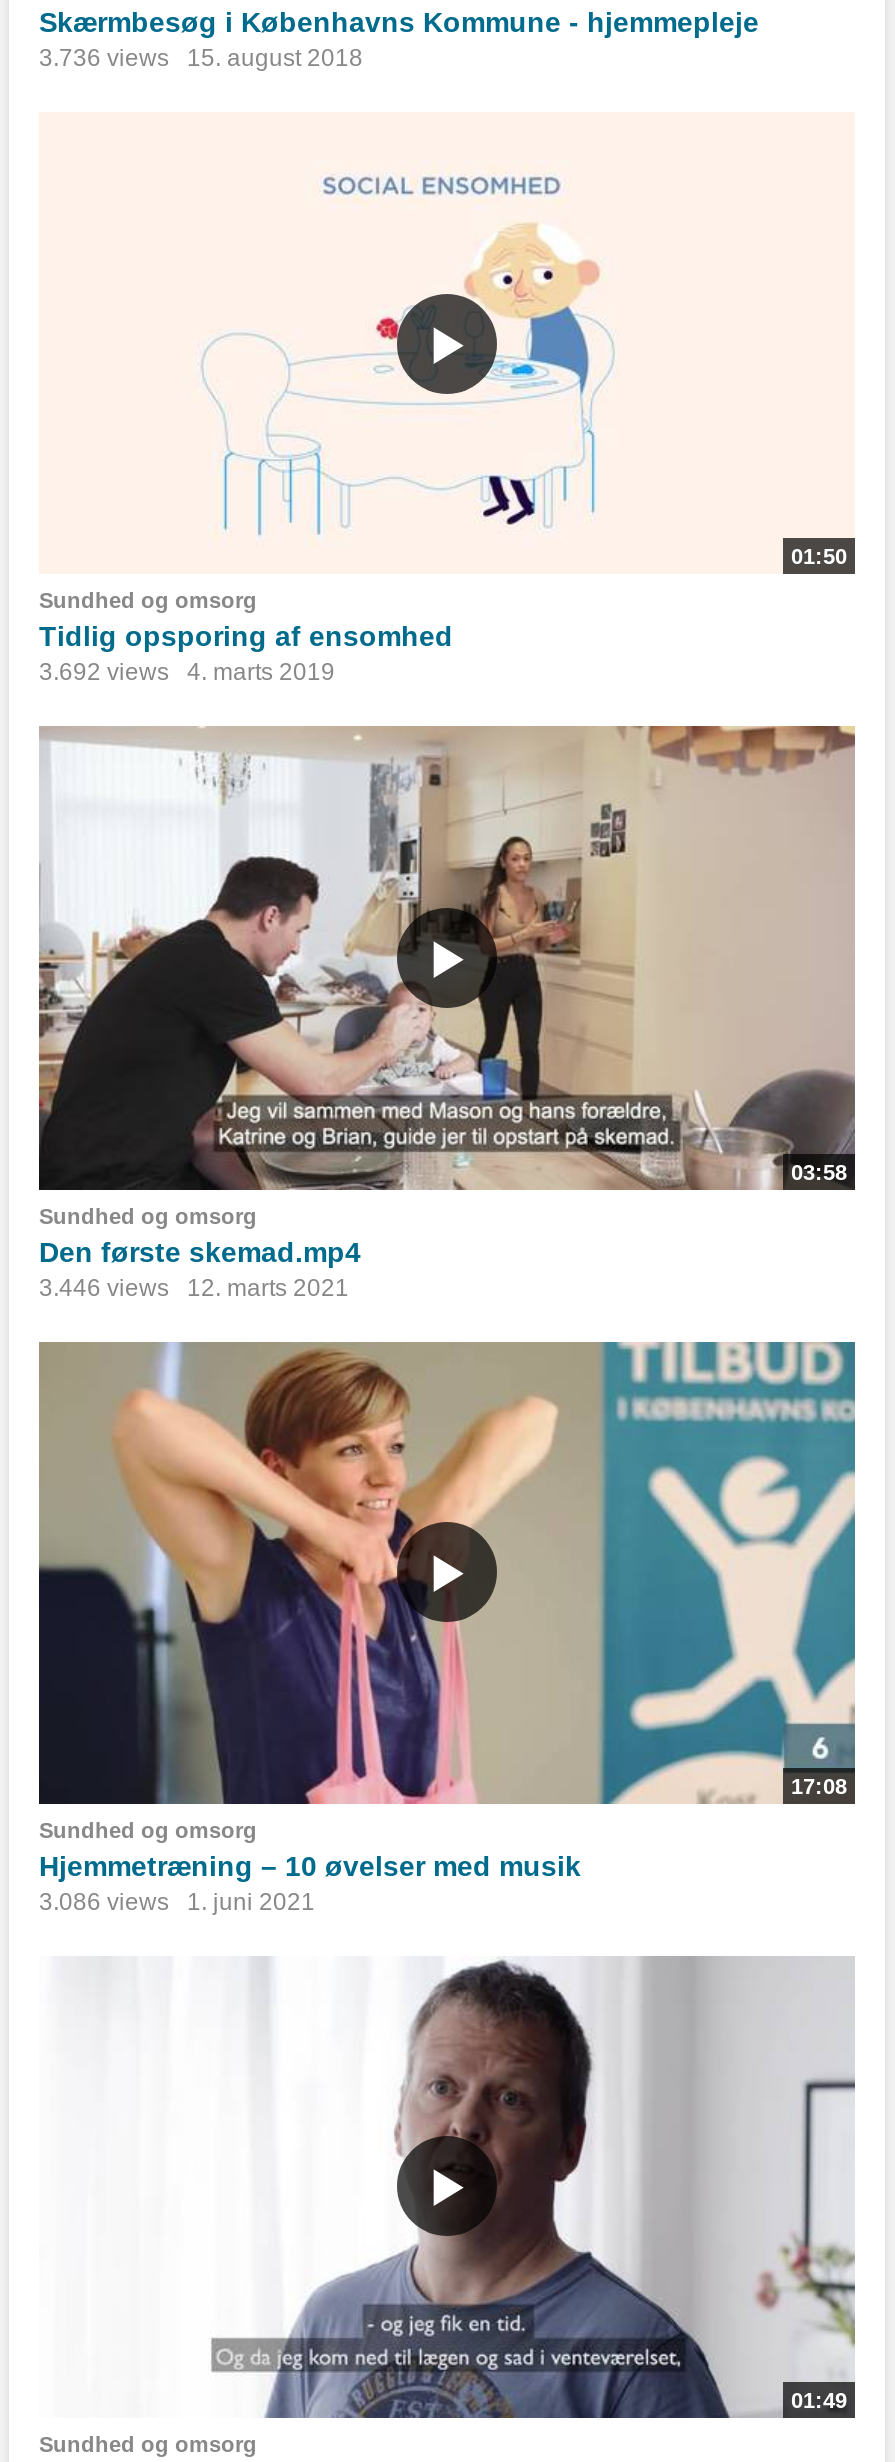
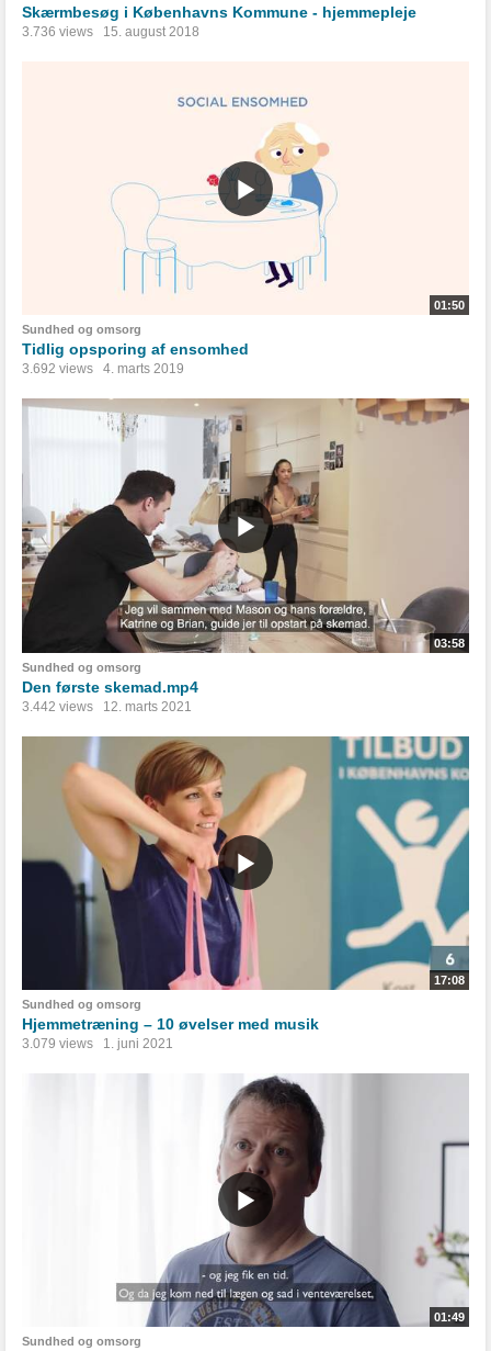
- 3.446 views 12. marts 2021
+ 3.442 views 12. marts 2021

- 3.086 views 1. juni 2021
+ 3.079 views 1. juni 2021
